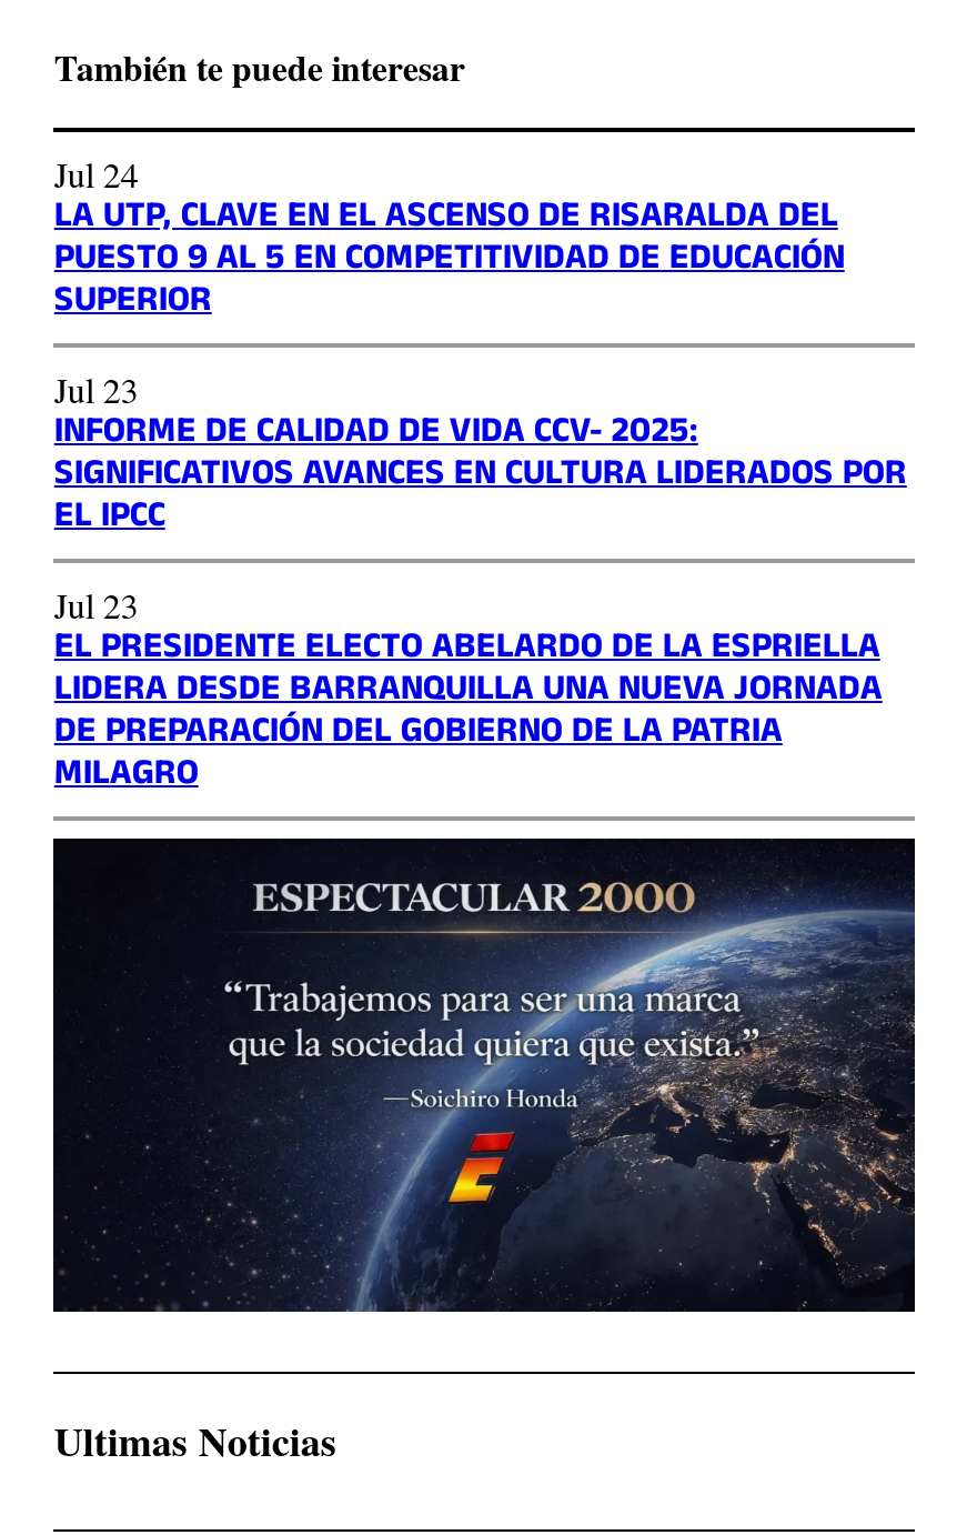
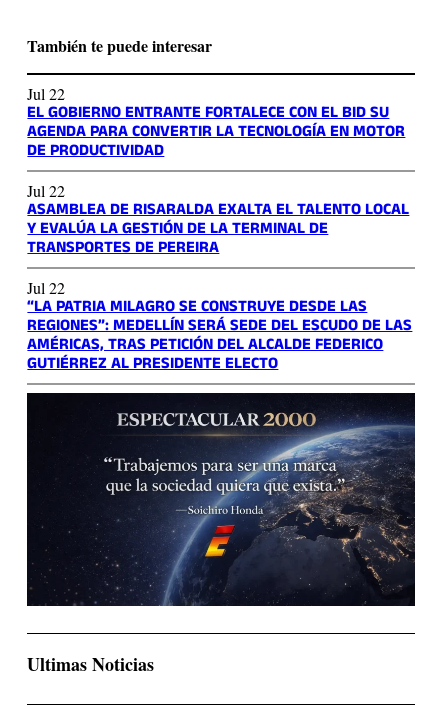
- Jul 24
- LA UTP, CLAVE EN EL ASCENSO DE RISARALDA DEL
- PUESTO 9 AL 5 EN COMPETITIVIDAD DE EDUCACIÓN
- SUPERIOR
+ Jul 22
+ EL GOBIERNO ENTRANTE FORTALECE CON EL BID SU
+ AGENDA PARA CONVERTIR LA TECNOLOGÍA EN MOTOR
+ DE PRODUCTIVIDAD

- Jul 23
- INFORME DE CALIDAD DE VIDA CCV- 2025:
- SIGNIFICATIVOS AVANCES EN CULTURA LIDERADOS POR
- EL IPCC
+ Jul 22
+ ASAMBLEA DE RISARALDA EXALTA EL TALENTO LOCAL
+ Y EVALÚA LA GESTIÓN DE LA TERMINAL DE
+ TRANSPORTES DE PEREIRA

- Jul 23
- EL PRESIDENTE ELECTO ABELARDO DE LA ESPRIELLA
- LIDERA DESDE BARRANQUILLA UNA NUEVA JORNADA
- DE PREPARACIÓN DEL GOBIERNO DE LA PATRIA
- MILAGRO
+ Jul 22
+ “LA PATRIA MILAGRO SE CONSTRUYE DESDE LAS
+ REGIONES”: MEDELLÍN SERÁ SEDE DEL ESCUDO DE LAS
+ AMÉRICAS, TRAS PETICIÓN DEL ALCALDE FEDERICO
+ GUTIÉRREZ AL PRESIDENTE ELECTO
